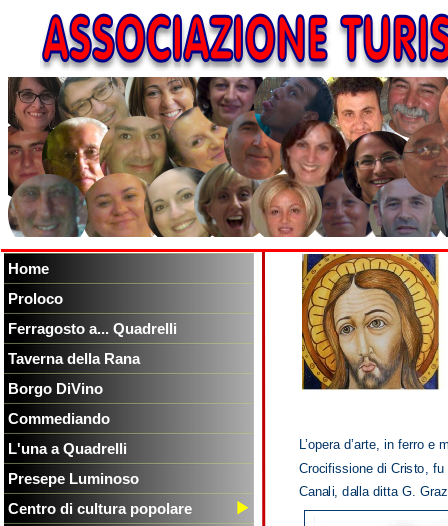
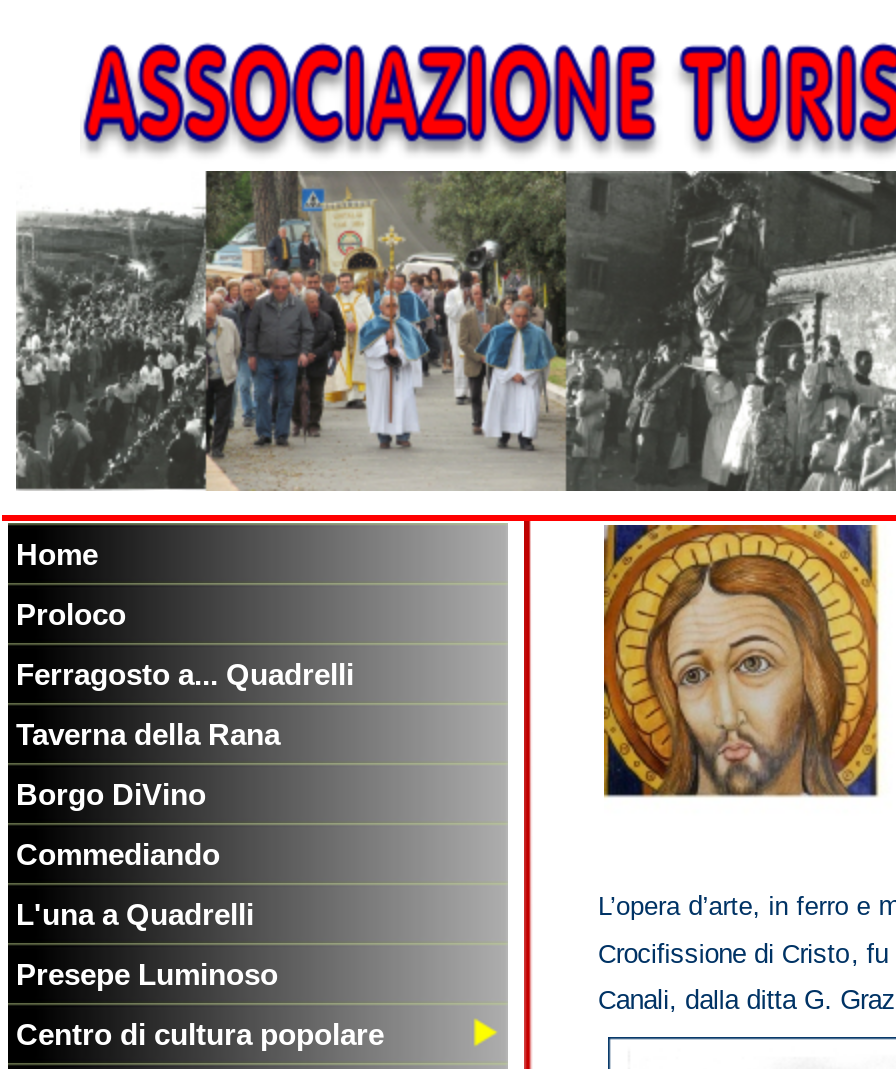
- [image]
+ [image]
